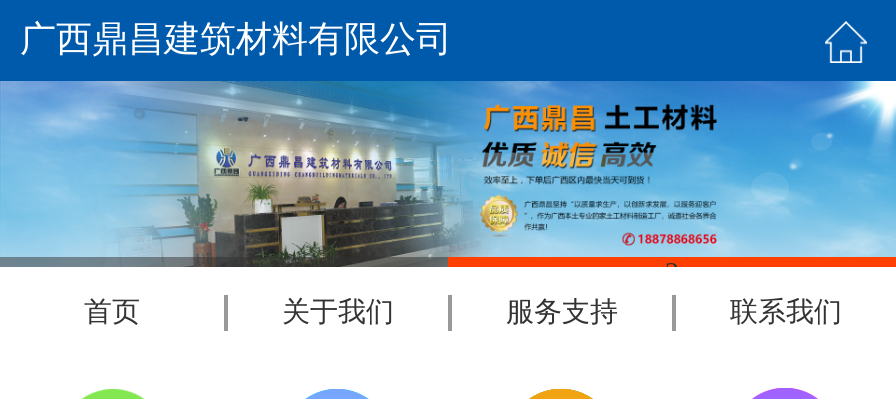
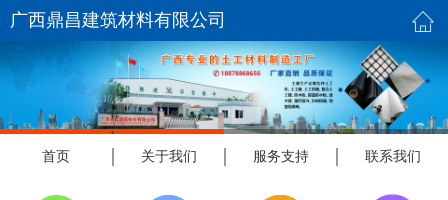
- [image]
+ [image]
